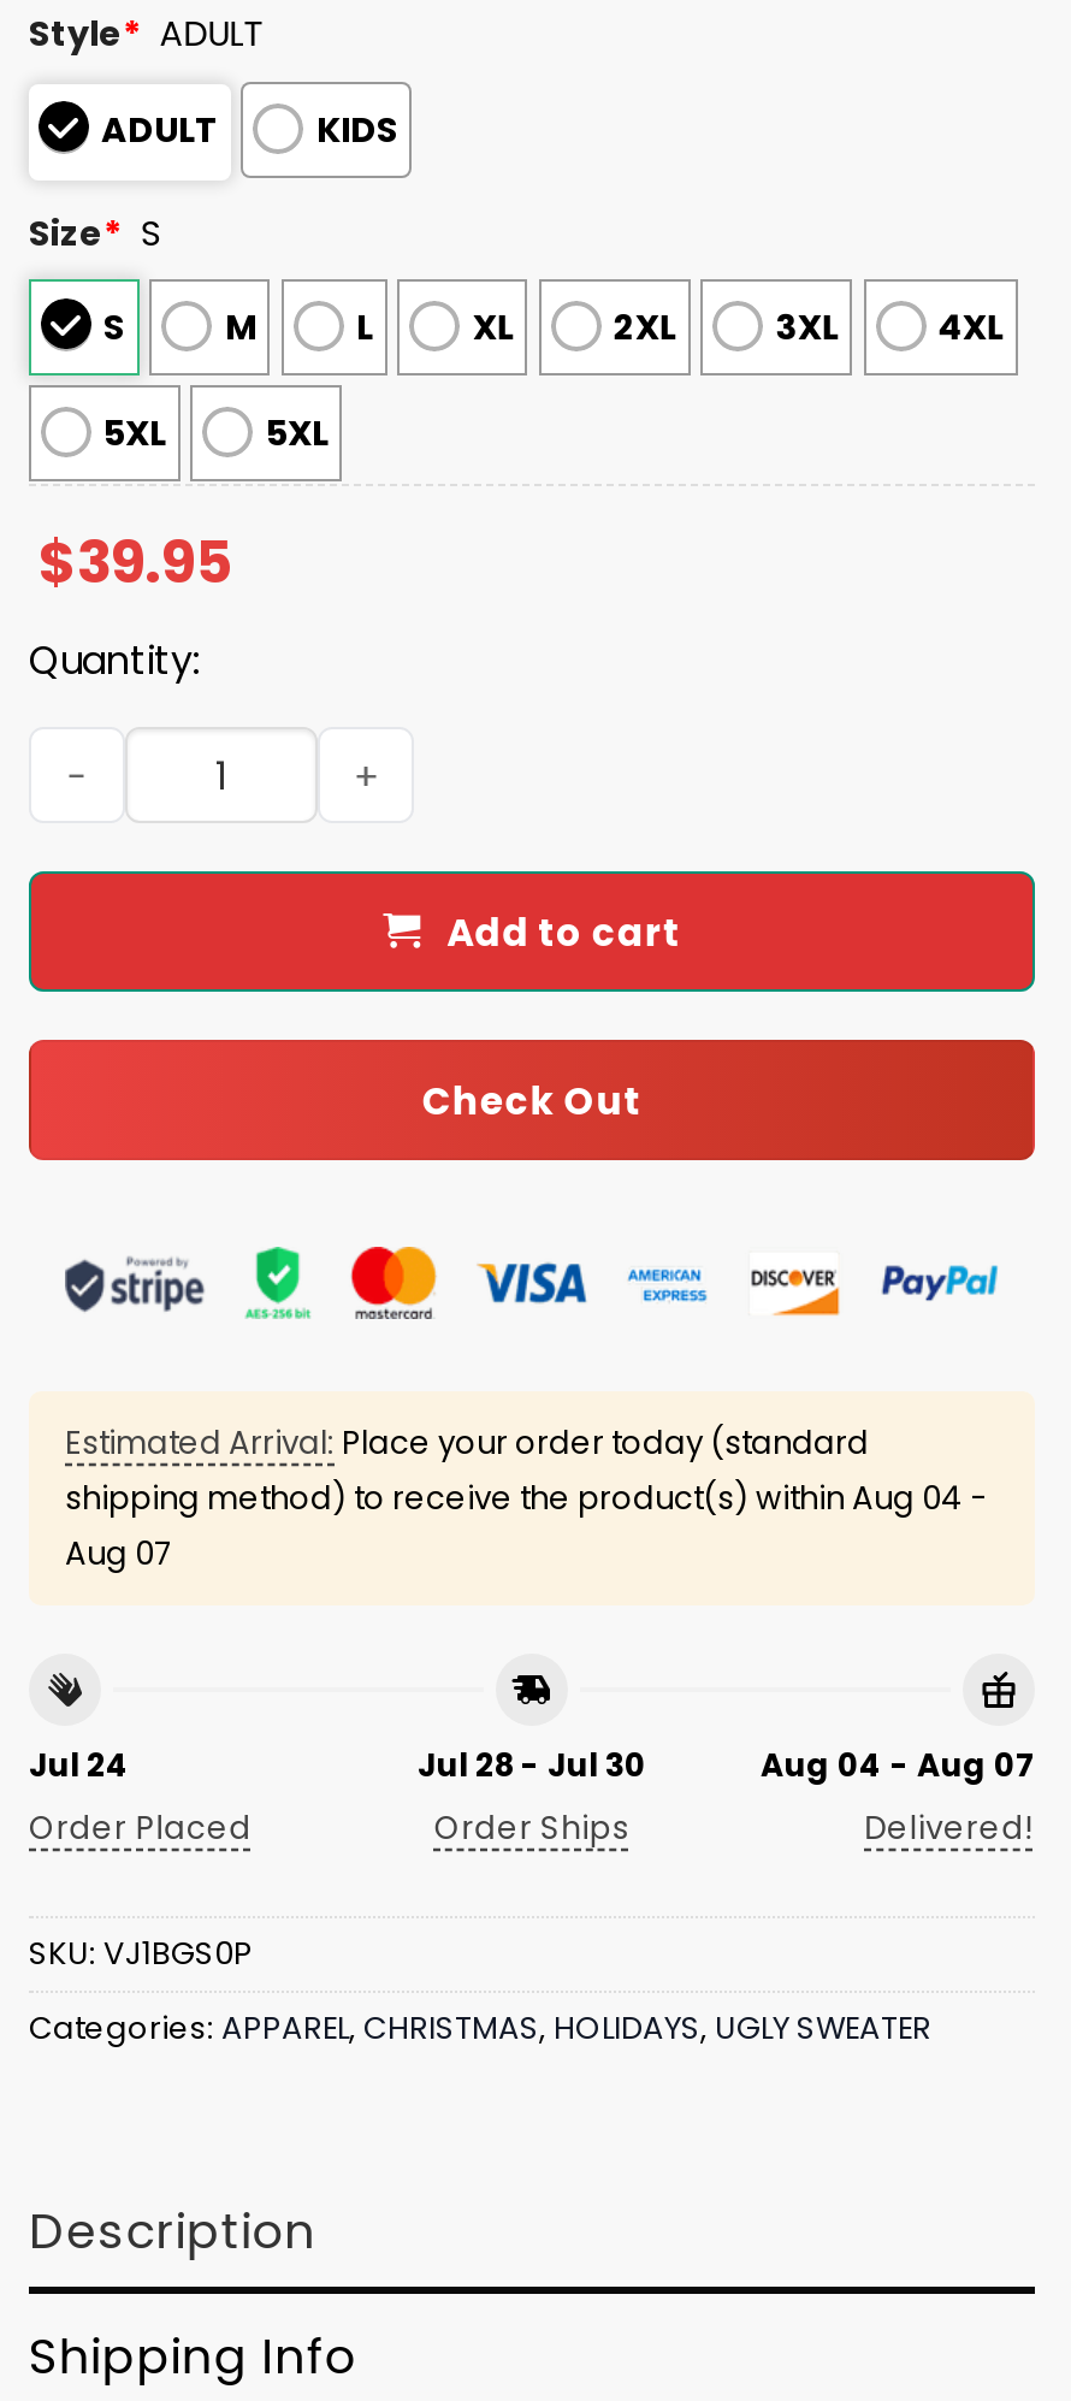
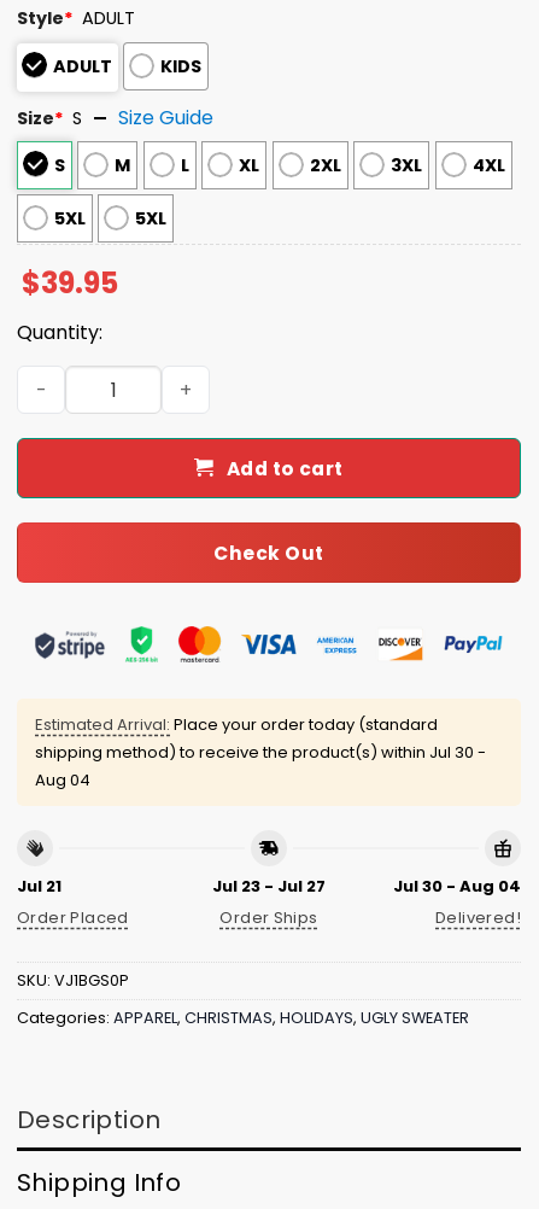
+ Size Guide

- shipping method) to receive the product(s) within Aug 04 -
+ shipping method) to receive the product(s) within Jul 30 -

- Aug 07
+ Aug 04

- Jul 24
+ Jul 21

- Jul 28 - Jul 30
+ Jul 23 - Jul 27

- Aug 04 - Aug 07
+ Jul 30 - Aug 04
